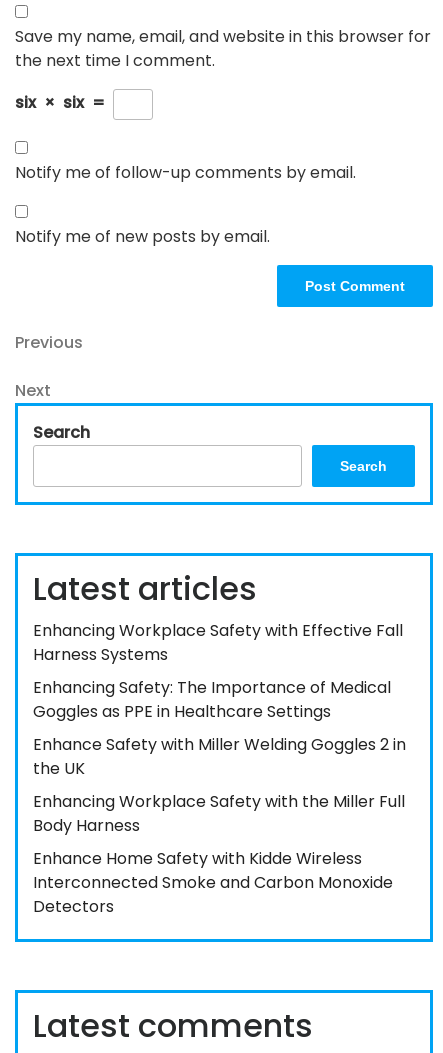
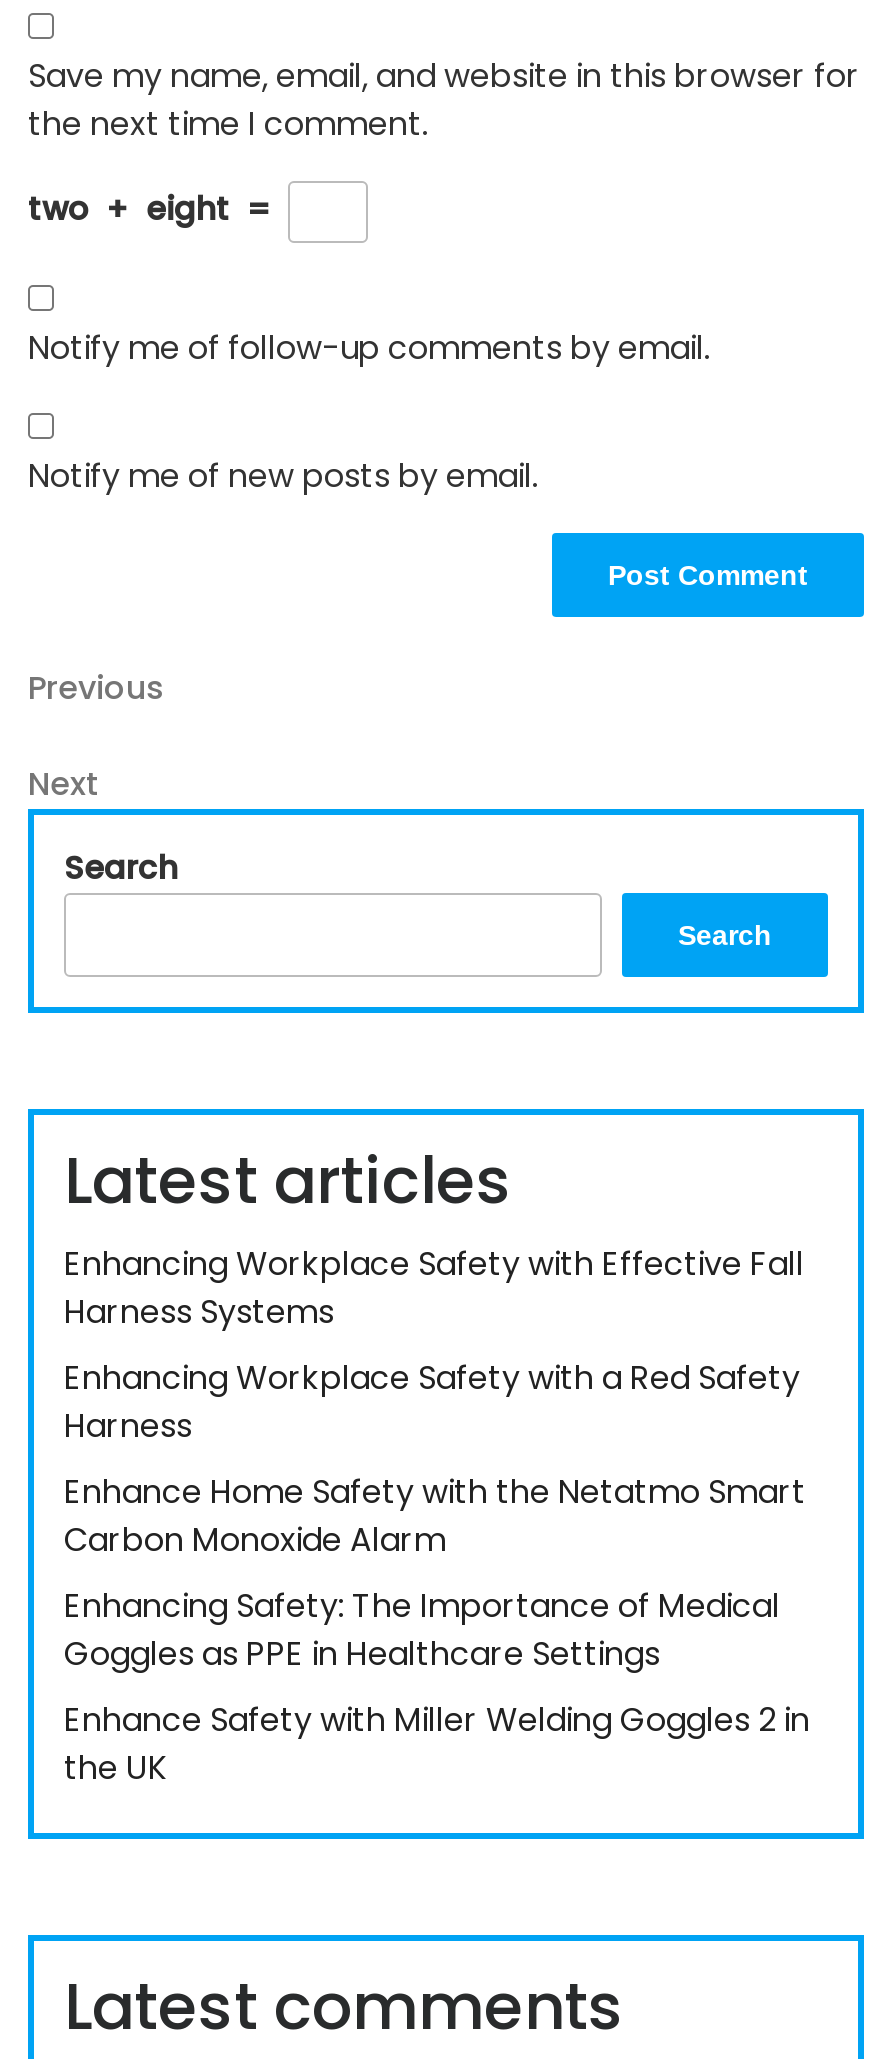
- six × six =
+ two + eight =

+ Enhancing Workplace Safety with a Red Safety
+ Harness
+ Enhance Home Safety with the Netatmo Smart
+ Carbon Monoxide Alarm

moved down: Enhancing Safety: The Importance of Medical | Goggles as PPE in Healthcare Settings | Enhance Safety with Miller Welding Goggles 2 in | the UK

- Enhancing Workplace Safety with the Miller Full
- Body Harness
- Enhance Home Safety with Kidde Wireless
- Interconnected Smoke and Carbon Monoxide
- Detectors
